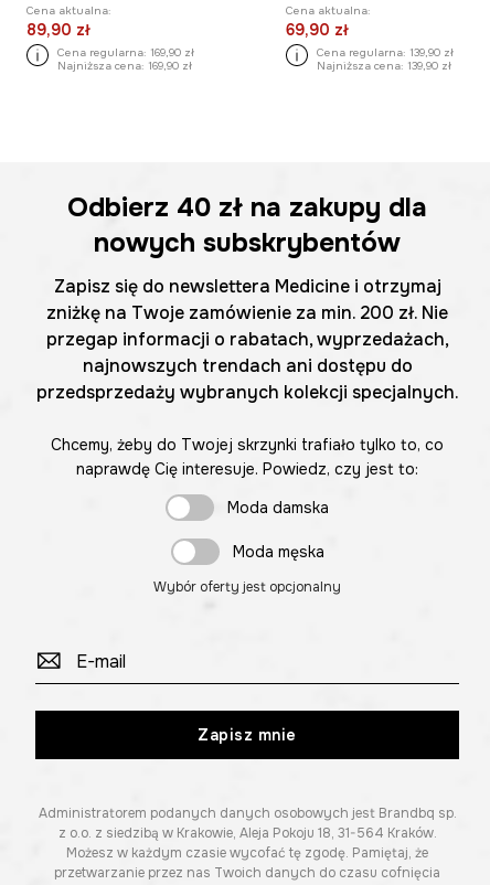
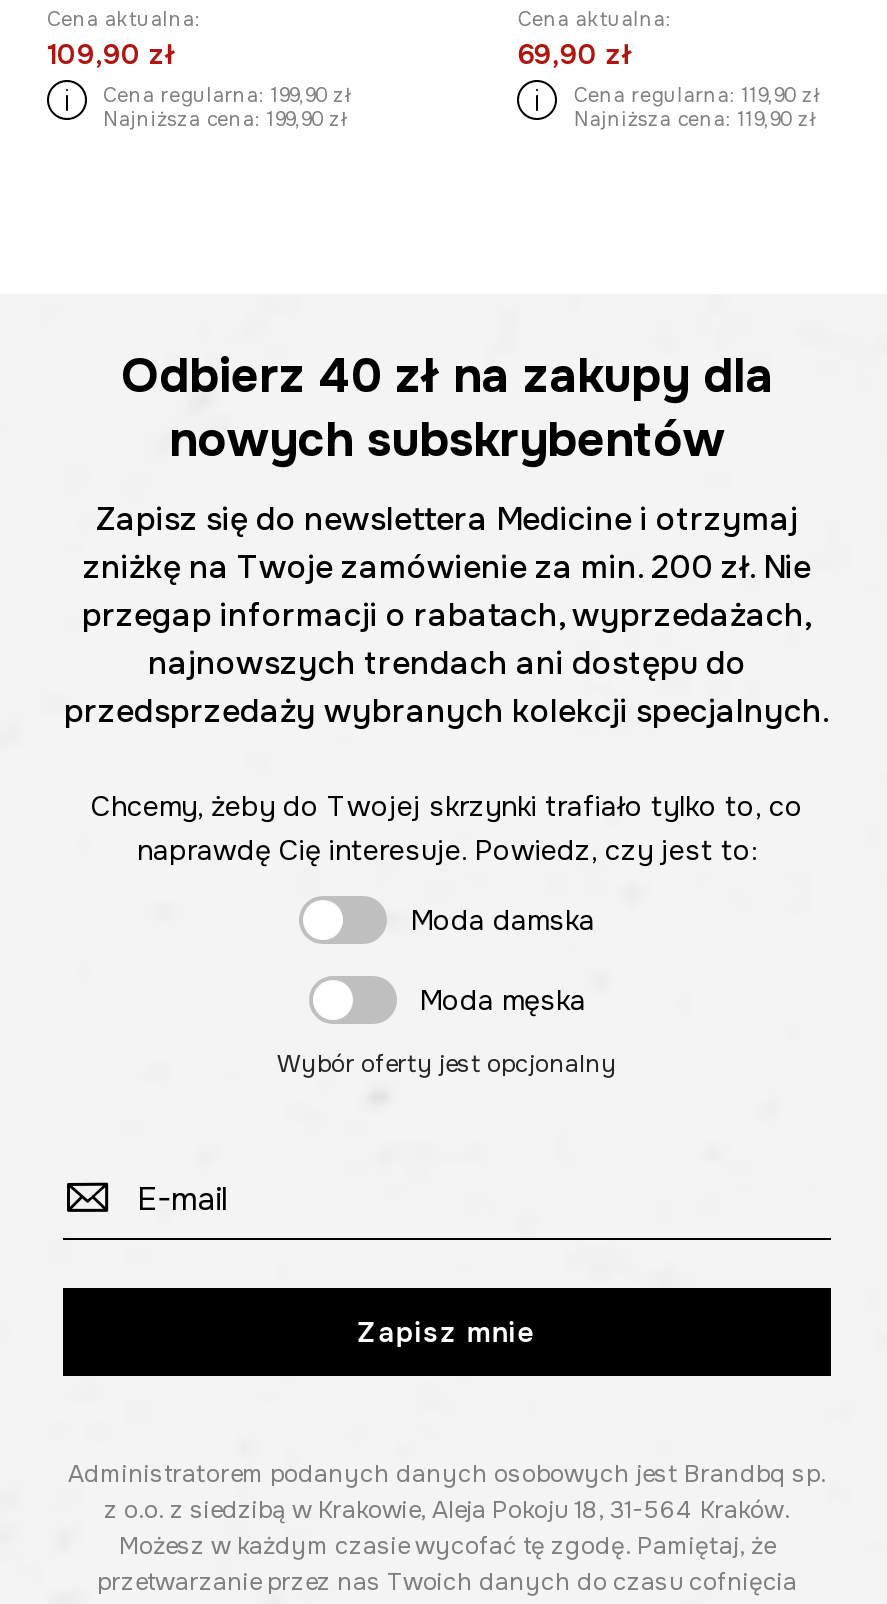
- 89,90 zł
+ 109,90 zł

- Cena regularna: 169,90 zł
+ Cena regularna: 199,90 zł

- Cena regularna: 139,90 zł
+ Cena regularna: 119,90 zł

- Najniższa cena: 169,90 zł
+ Najniższa cena: 199,90 zł

- Najniższa cena: 139,90 zł
+ Najniższa cena: 119,90 zł
